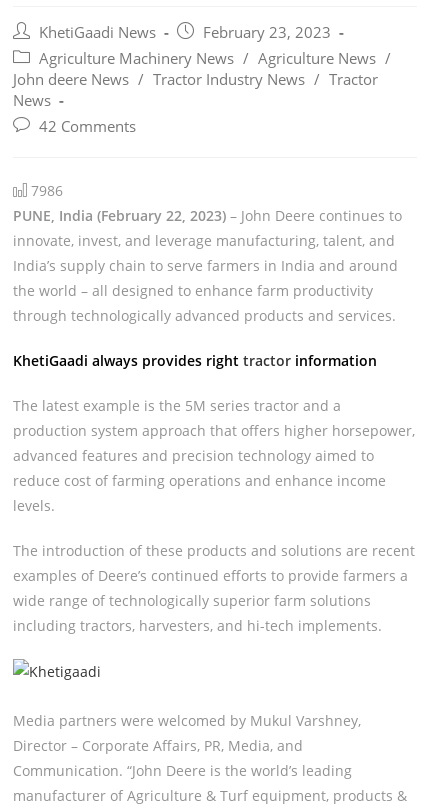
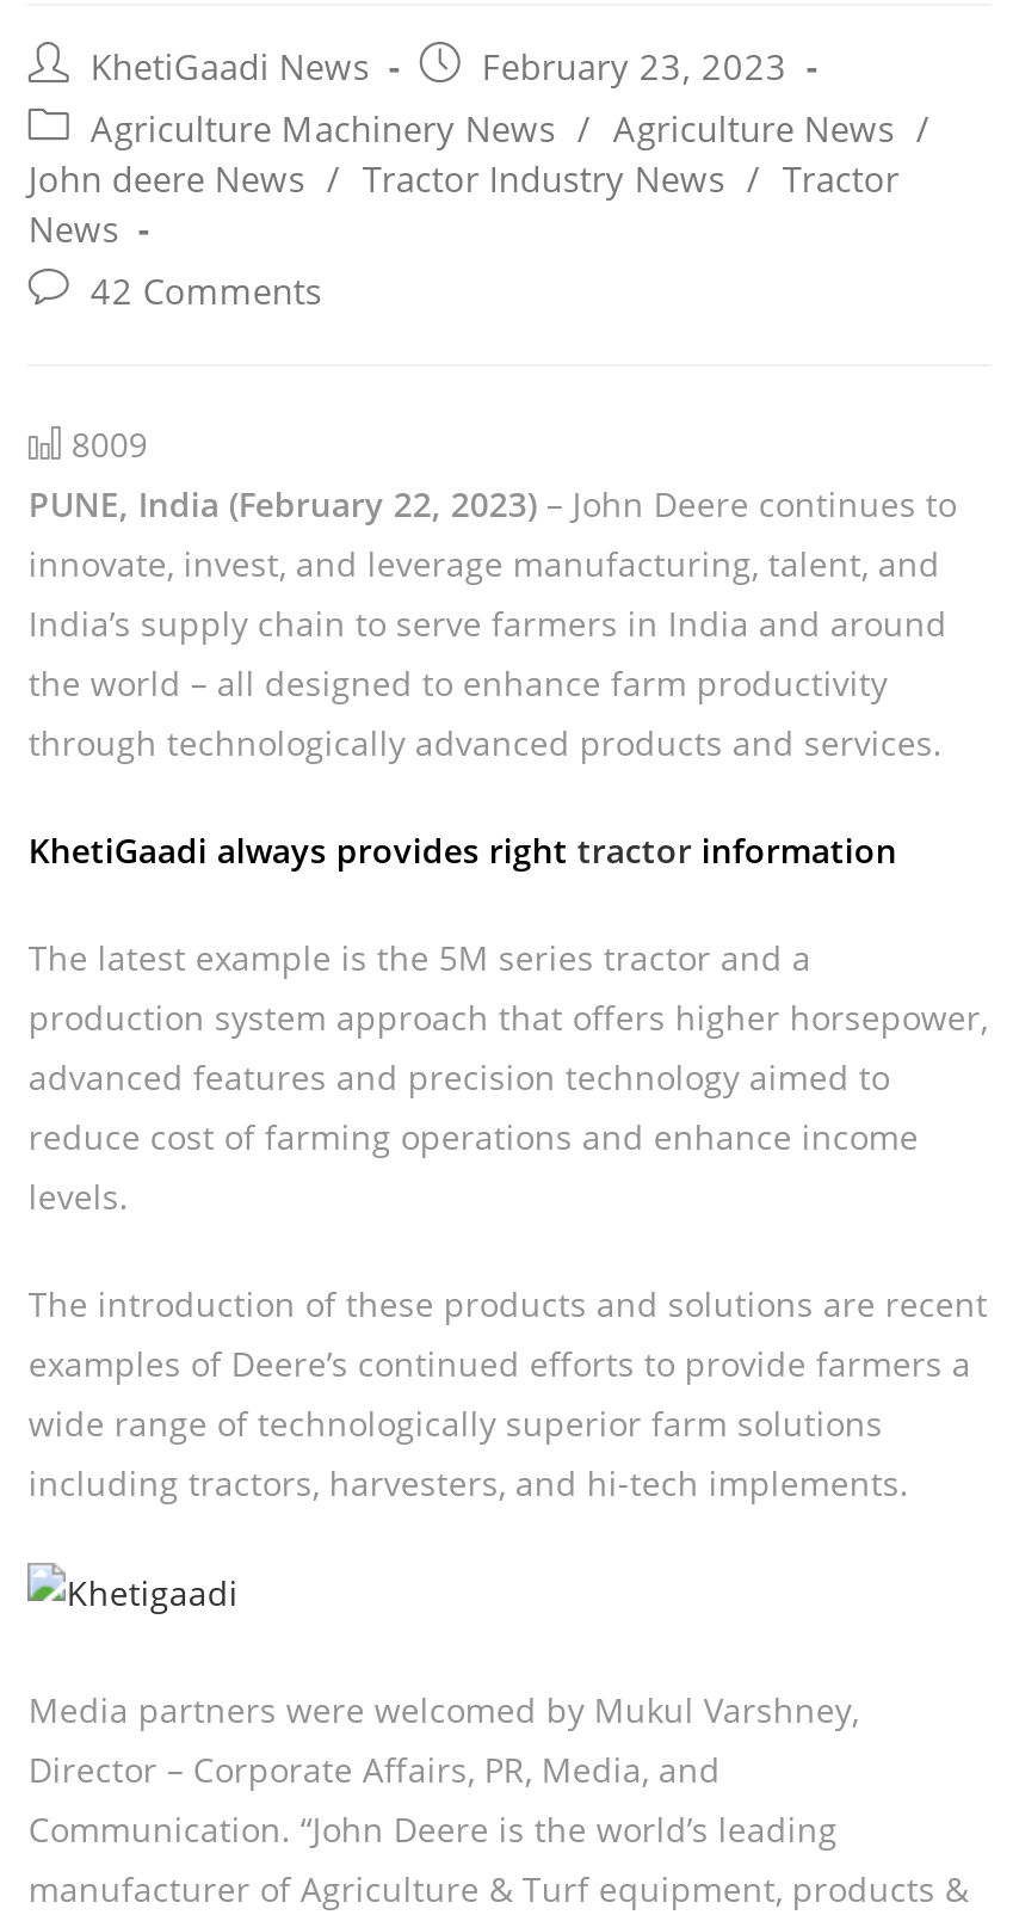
- 7986
+ 8009
